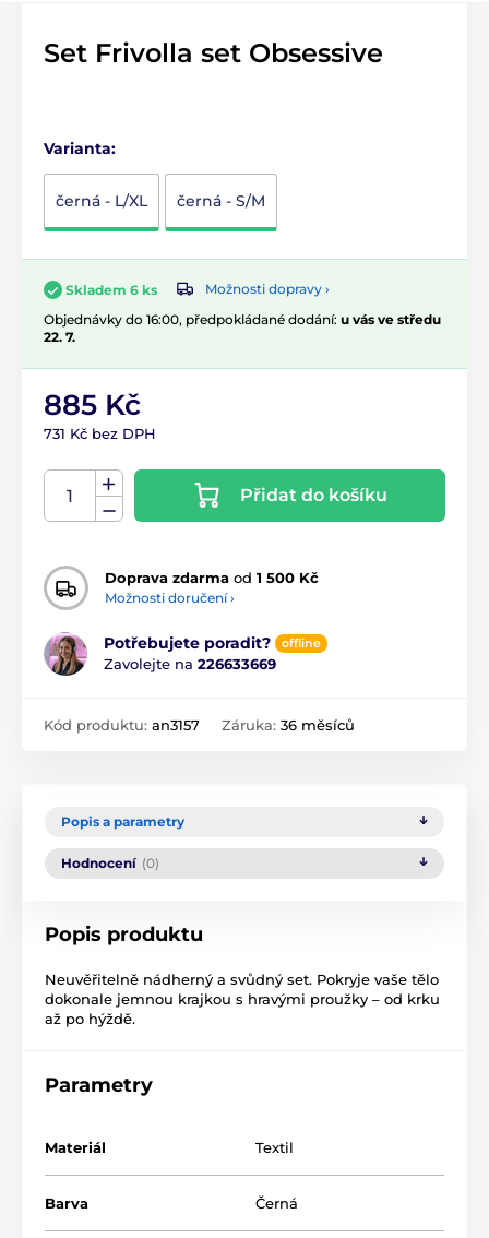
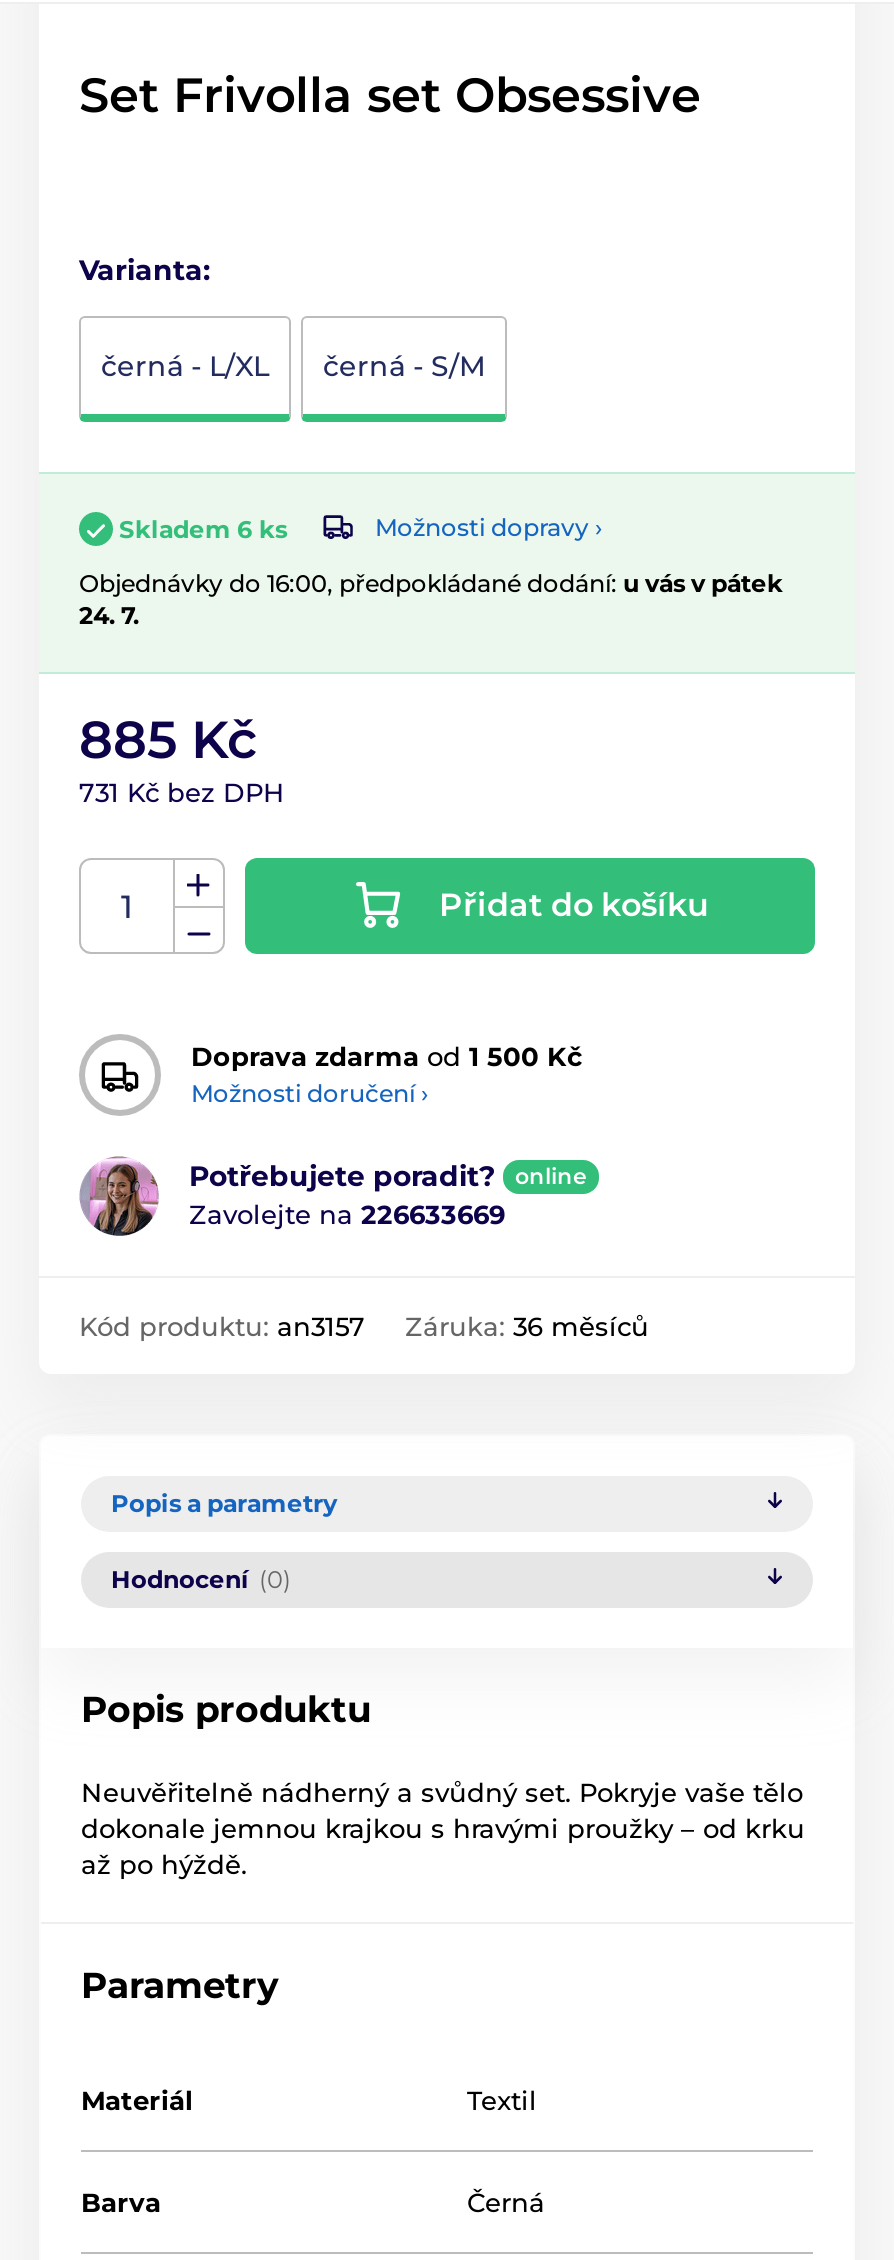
- Objednávky do 16:00, předpokládané dodání: u vás ve středu
+ Objednávky do 16:00, předpokládané dodání: u vás v pátek

- 22. 7.
+ 24. 7.

- offline
+ online
